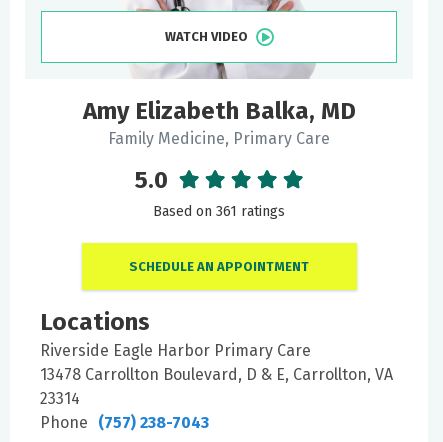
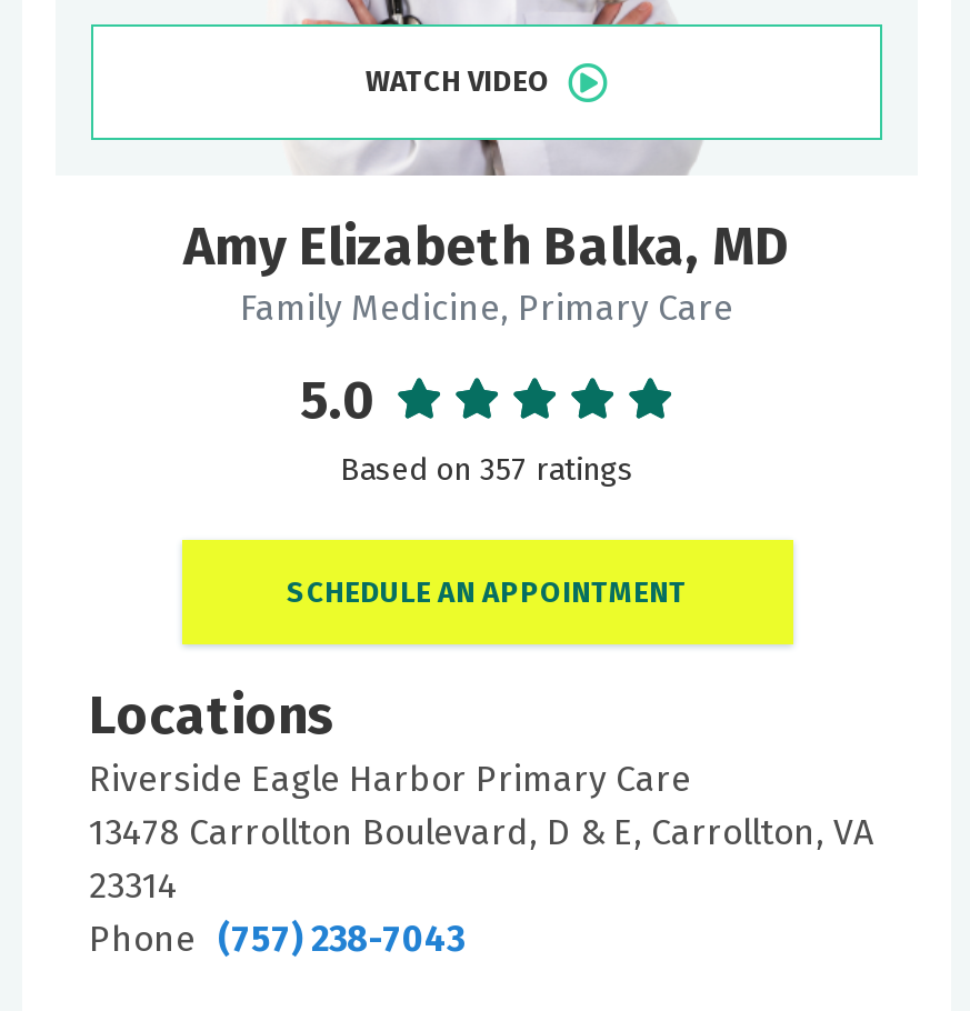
- Based on 361 ratings
+ Based on 357 ratings
